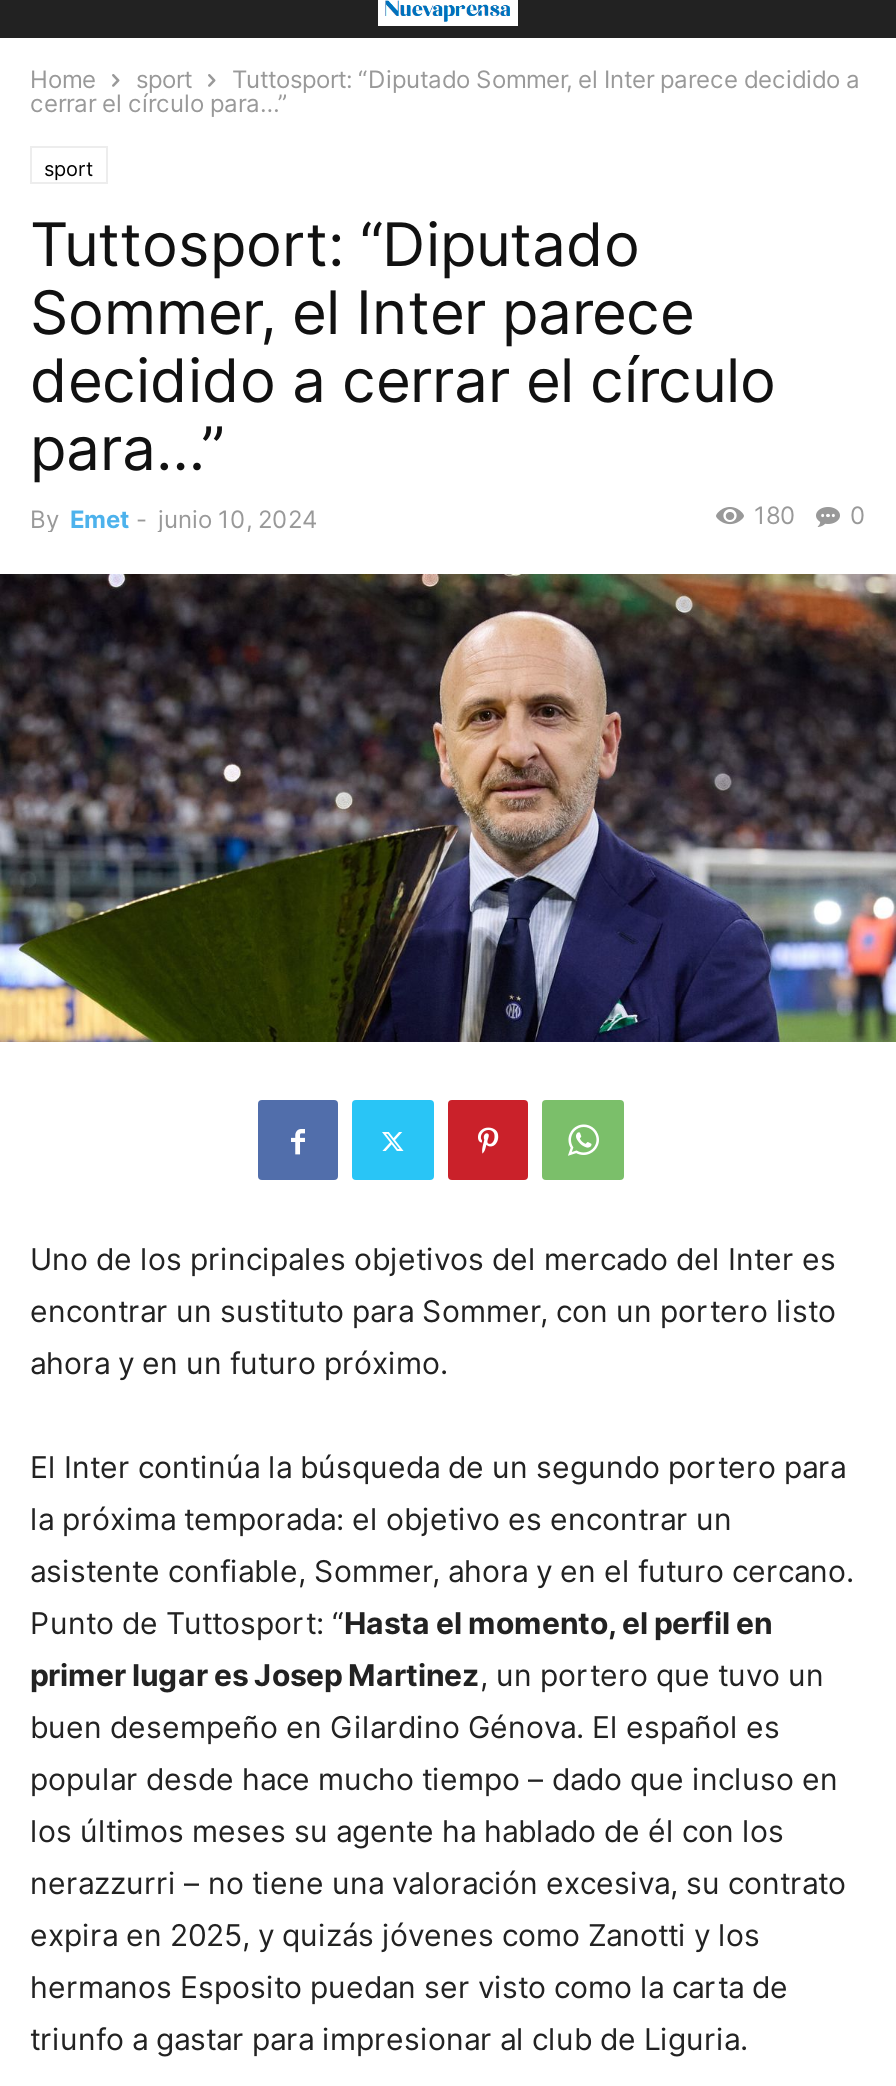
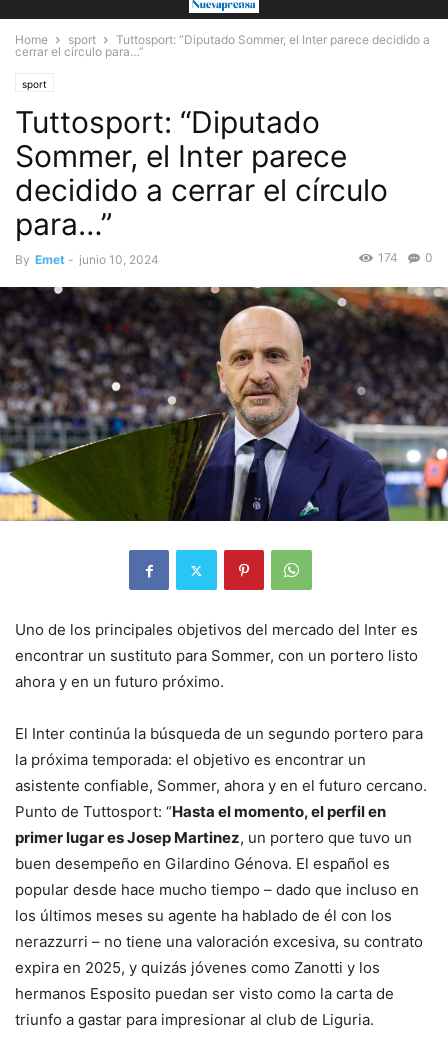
- 180 0
+ 174 0
